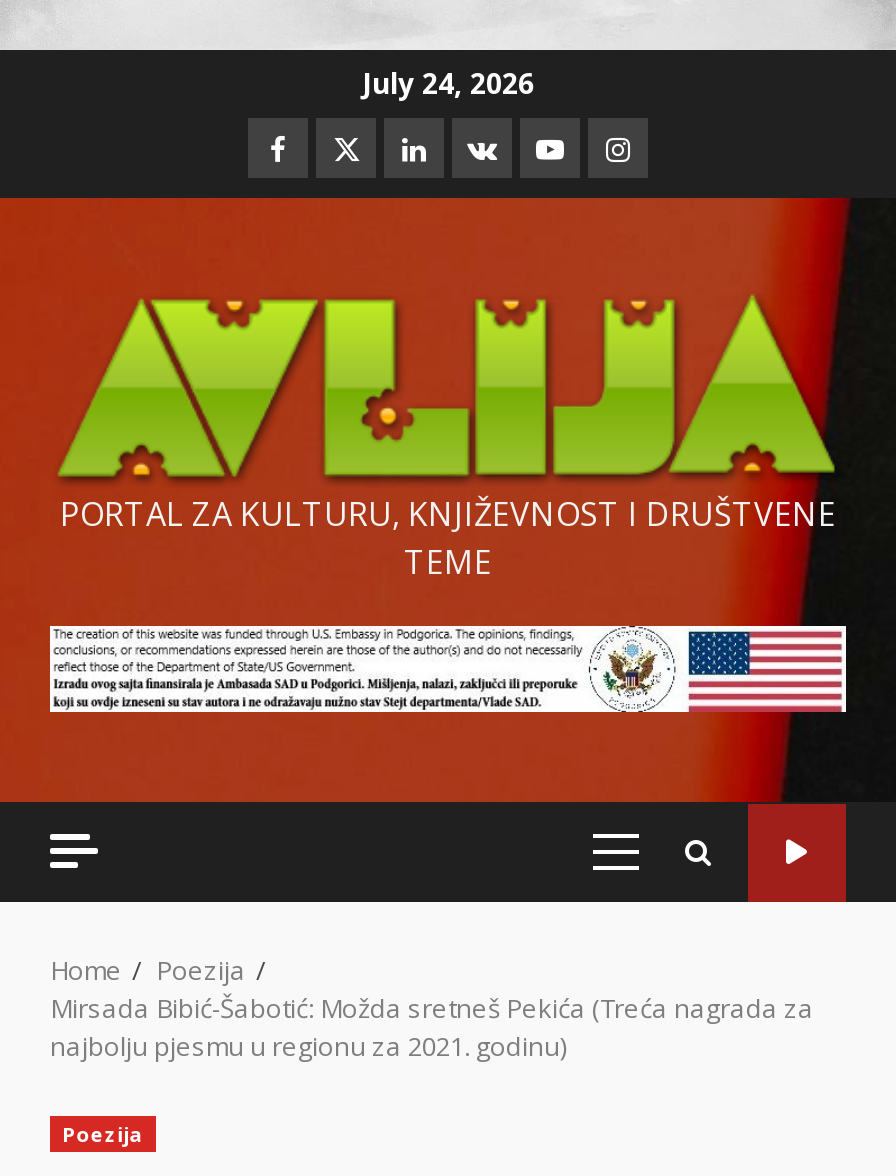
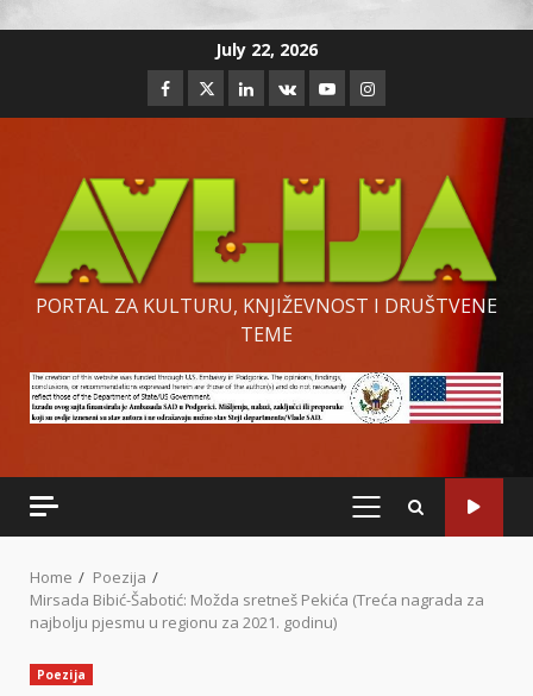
- July 24, 2026
+ July 22, 2026
